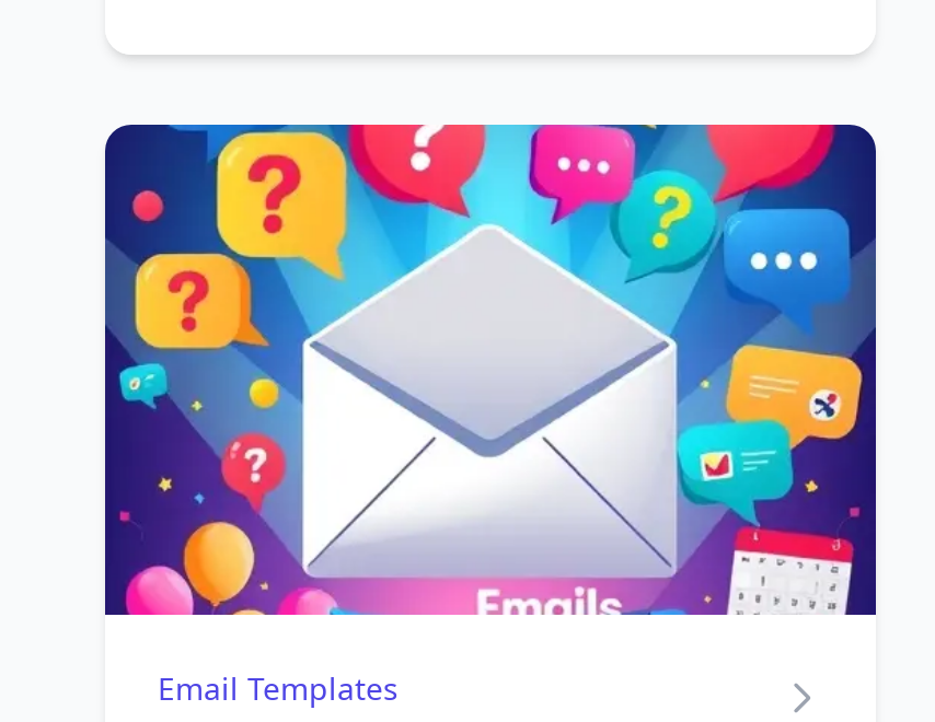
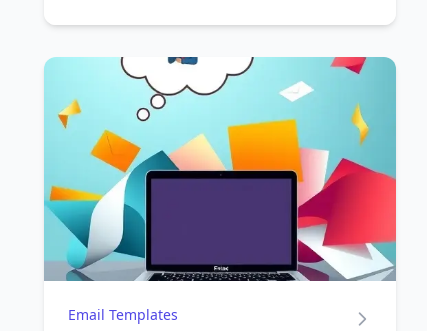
- [image]
+ [image]
